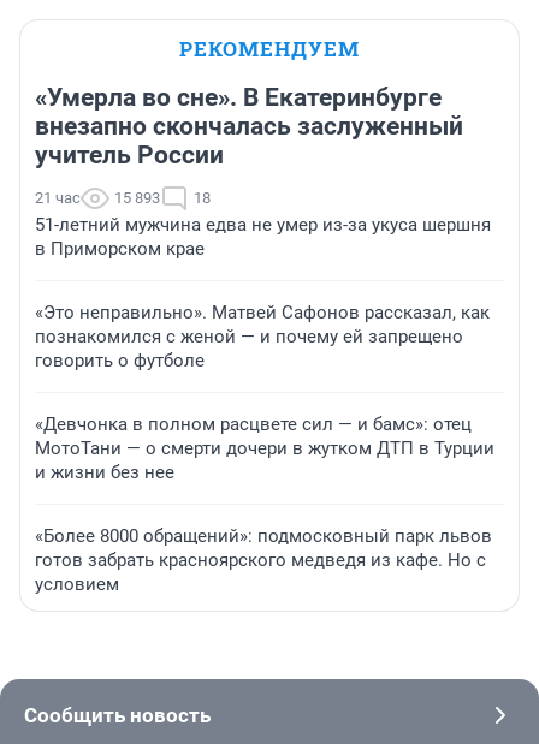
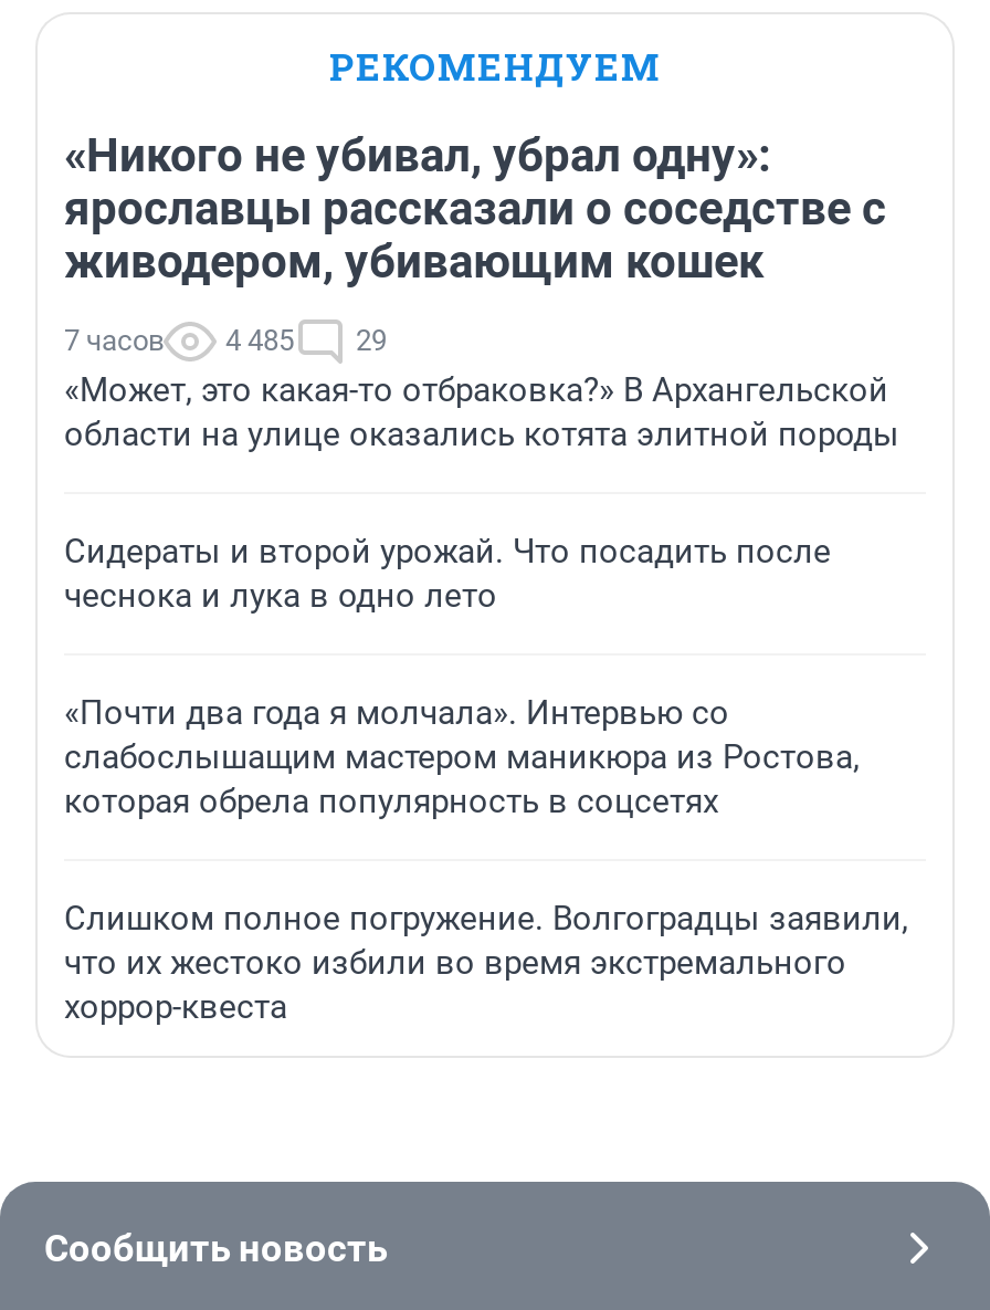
- «Умерла во сне». В Екатеринбурге
- внезапно скончалась заслуженный
- учитель России
+ «Никого не убивал, убрал одну»:
+ ярославцы рассказали о соседстве с
+ живодером, убивающим кошек

- 21 час
- 15 893
- 18
- 51-летний мужчина едва не умер из-за укуса шершня
- в Приморском крае
+ 7 часов
+ 4 485
+ 29
+ «Может, это какая-то отбраковка?» В Архангельской
+ области на улице оказались котята элитной породы

- «Это неправильно». Матвей Сафонов рассказал, как
- познакомился с женой — и почему ей запрещено
- говорить о футболе
+ Сидераты и второй урожай. Что посадить после
+ чеснока и лука в одно лето

- «Девчонка в полном расцвете сил — и бамс»: отец
- МотоТани — о смерти дочери в жутком ДТП в Турции
- и жизни без нее
+ «Почти два года я молчала». Интервью со
+ слабослышащим мастером маникюра из Ростова,
+ которая обрела популярность в соцсетях

- «Более 8000 обращений»: подмосковный парк львов
- готов забрать красноярского медведя из кафе. Но с
- условием
+ Слишком полное погружение. Волгоградцы заявили,
+ что их жестоко избили во время экстремального
+ хоррор-квеста
